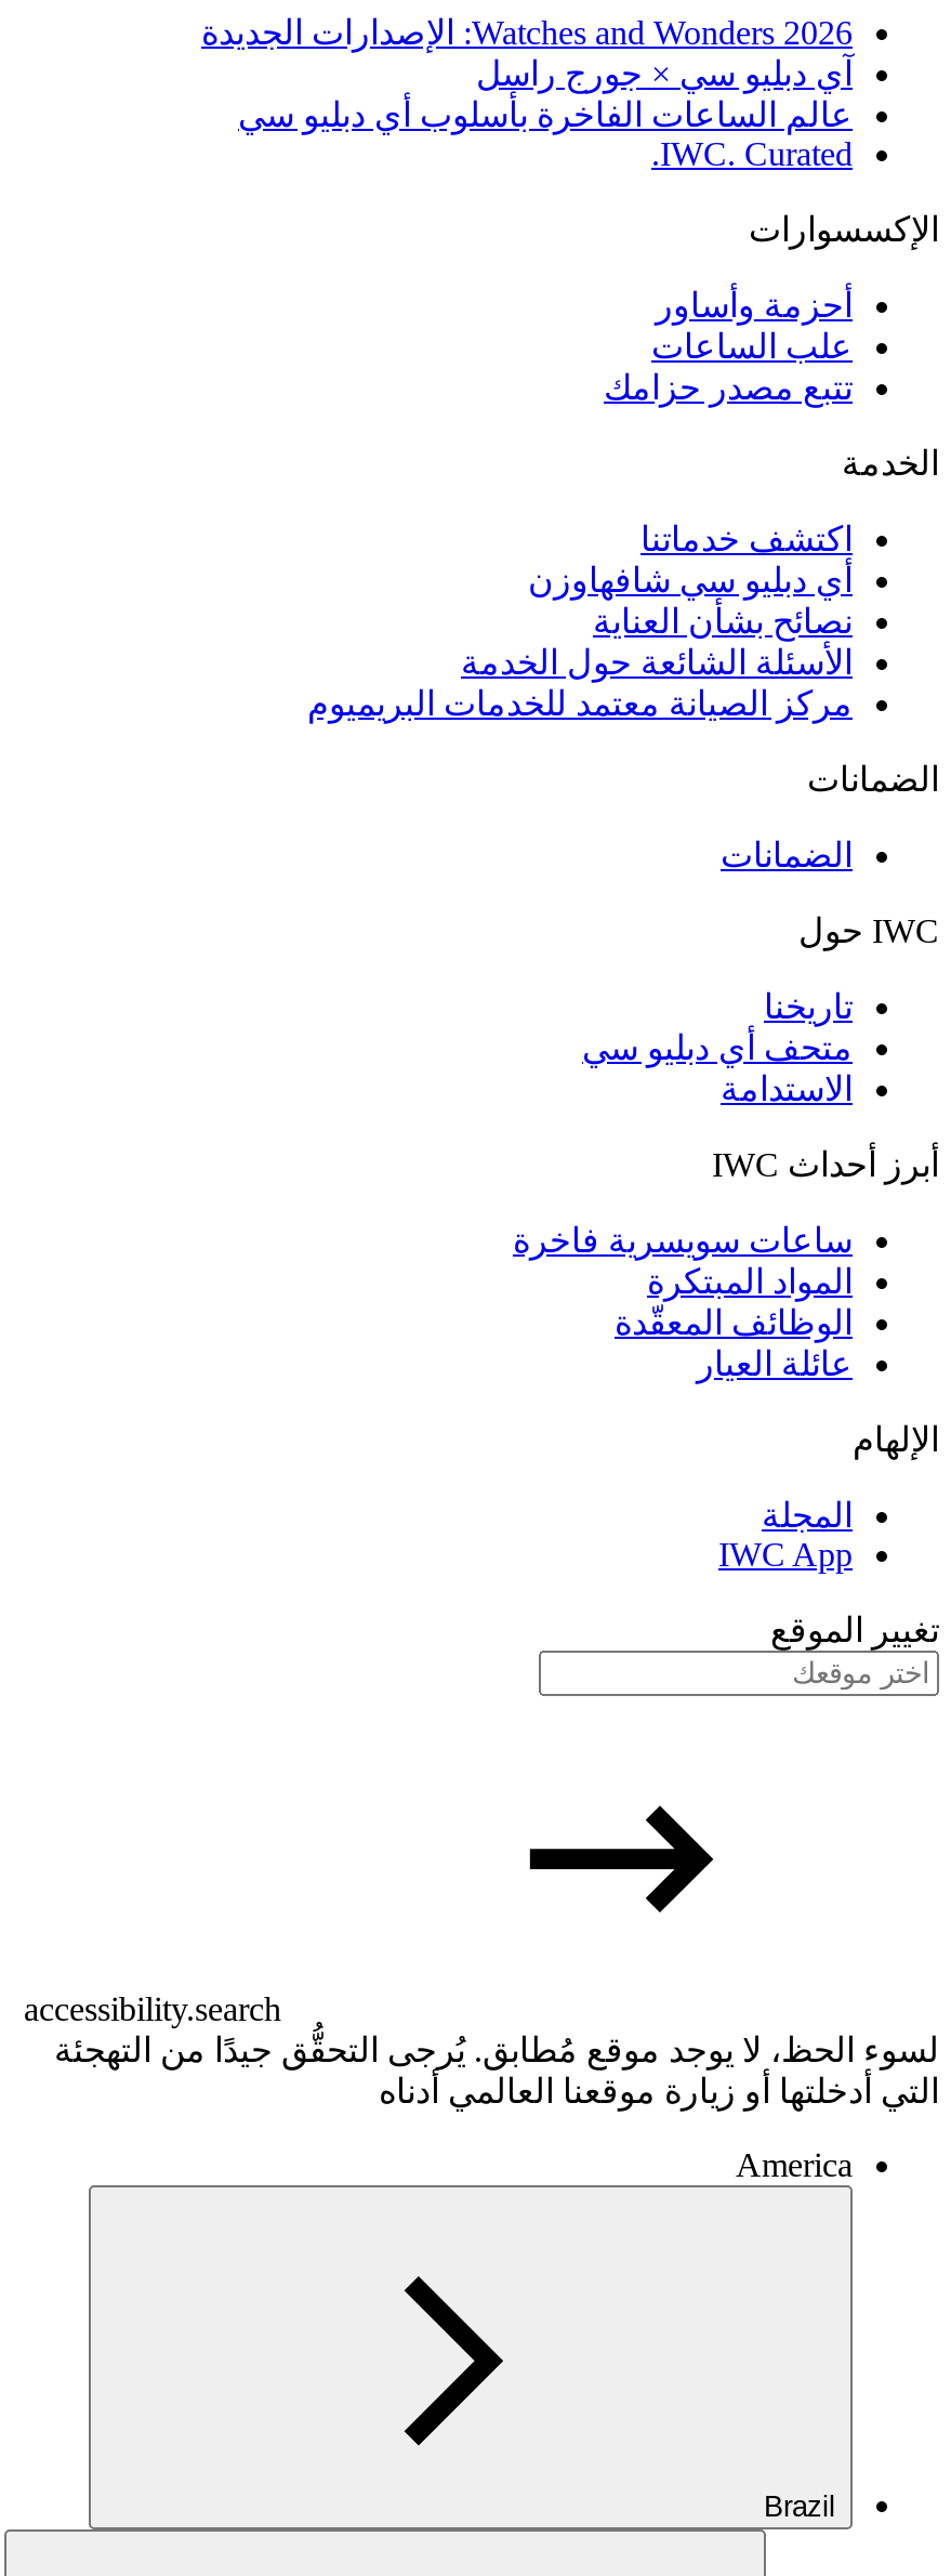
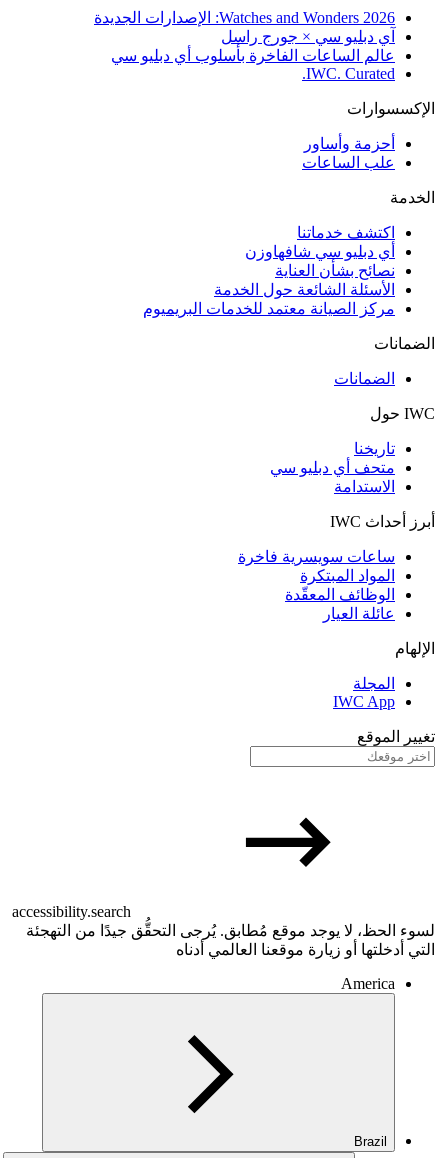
- تتبع مصدر حزامك
